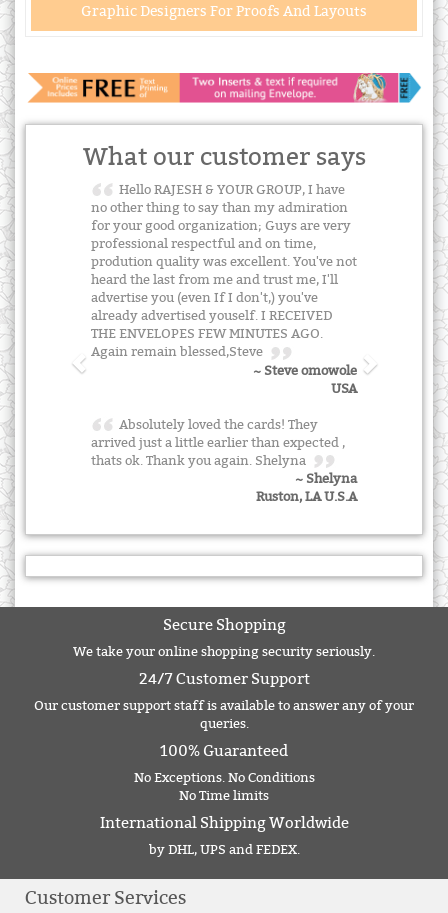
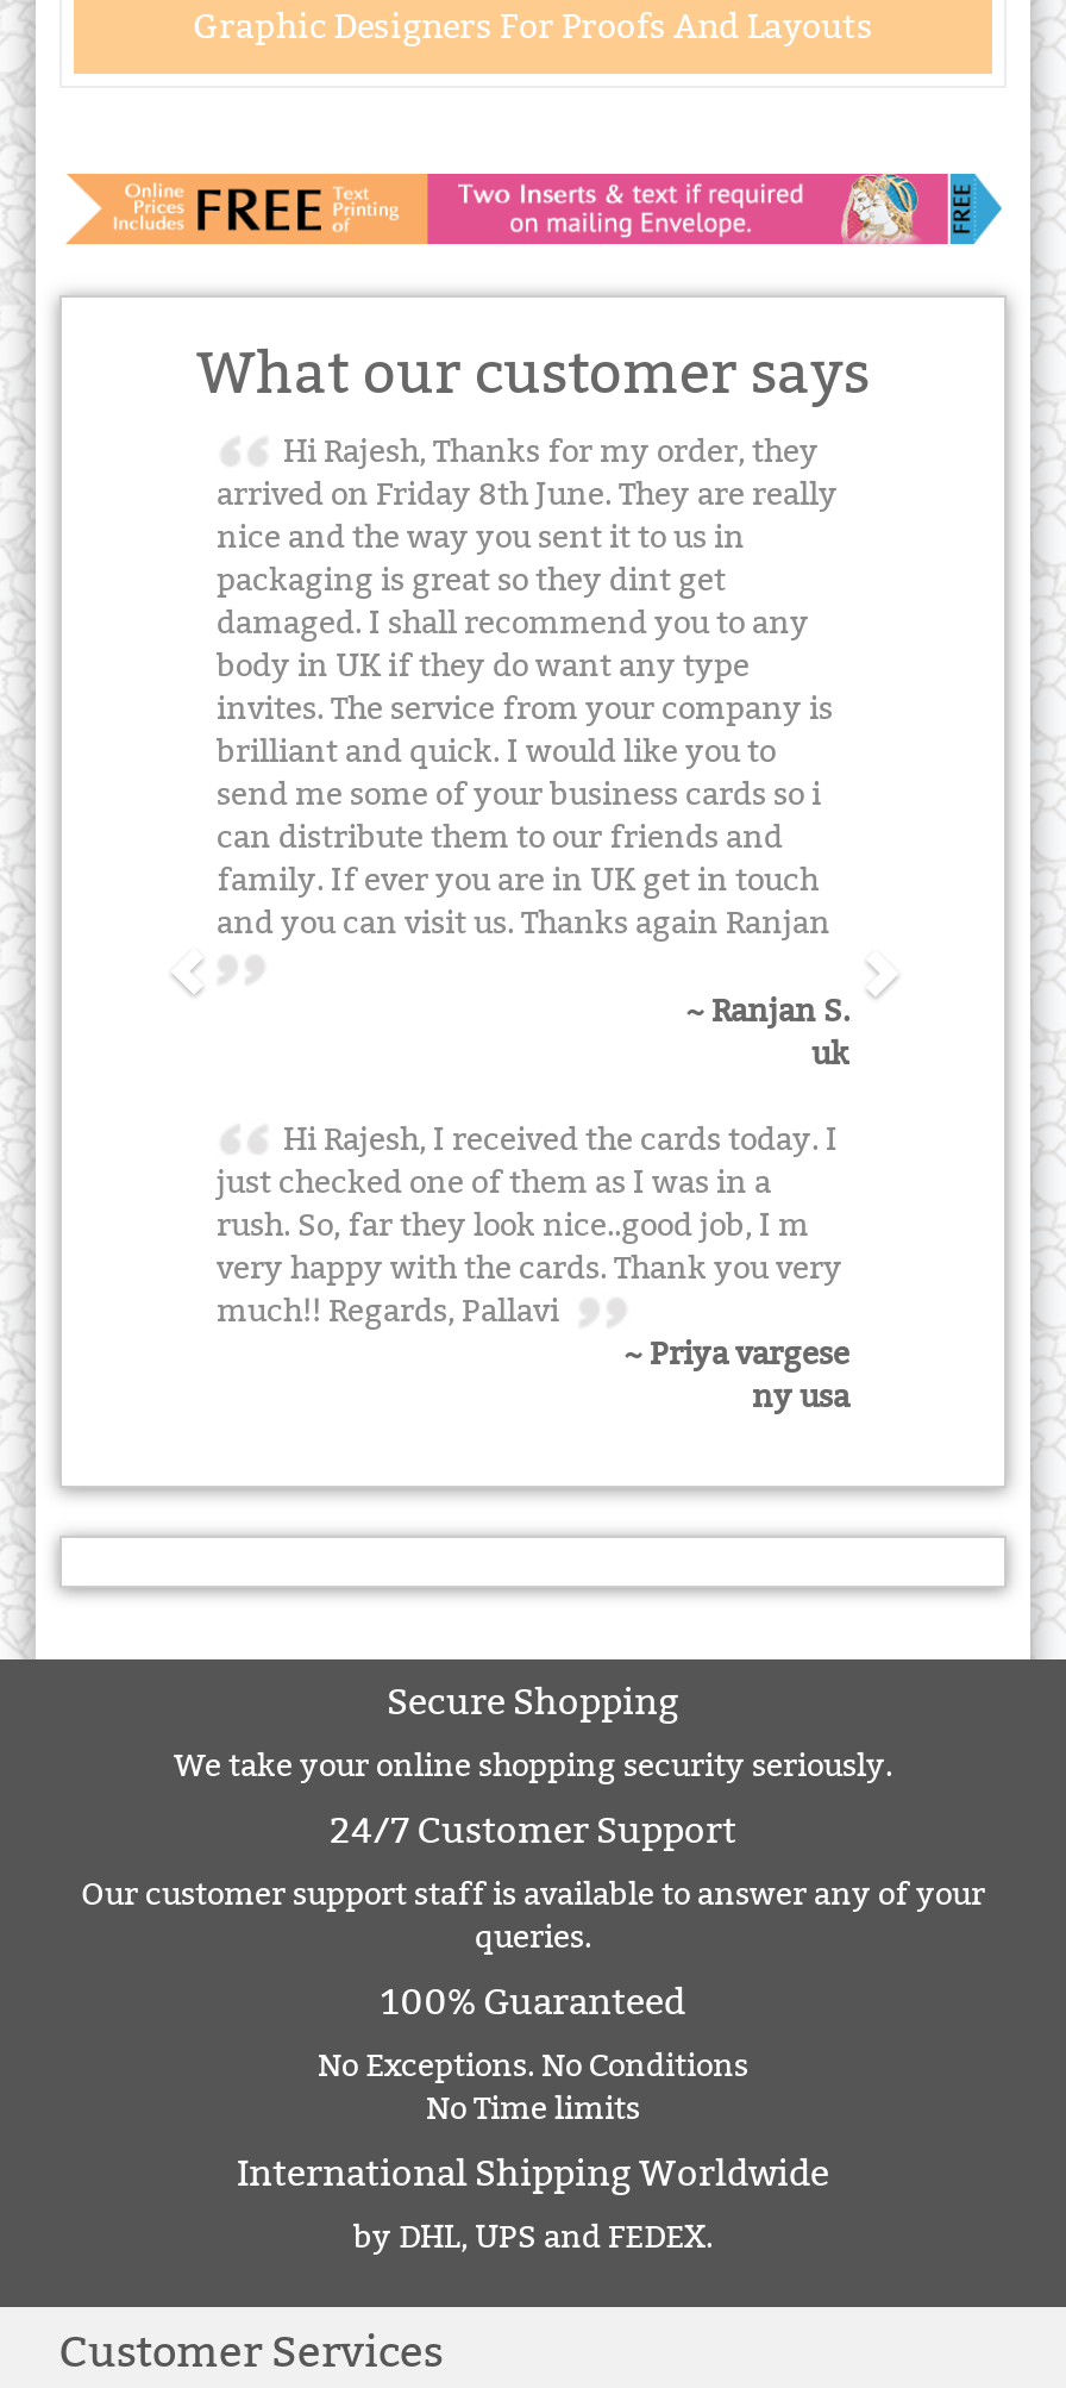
- Hello RAJESH & YOUR GROUP, I have
- no other thing to say than my admiration
- for your good organization; Guys are very
- professional respectful and on time,
- prodution quality was excellent. You've not
- heard the last from me and trust me, I'll
- advertise you (even If I don't,) you've
- already advertised youself. I RECEIVED
- THE ENVELOPES FEW MINUTES AGO.
- Again remain blessed,Steve
- ~ Steve omowole
- USA
- Absolutely loved the cards! They
- arrived just a little earlier than expected ,
- thats ok. Thank you again. Shelyna
- ~ Shelyna
- Ruston, LA U.S.A
+ Hi Rajesh, Thanks for my order, they
+ arrived on Friday 8th June. They are really
+ nice and the way you sent it to us in
+ packaging is great so they dint get
+ damaged. I shall recommend you to any
+ body in UK if they do want any type
+ invites. The service from your company is
+ brilliant and quick. I would like you to
+ send me some of your business cards so i
+ can distribute them to our friends and
+ family. If ever you are in UK get in touch
+ and you can visit us. Thanks again Ranjan
+ ~ Ranjan S.
+ uk
+ Hi Rajesh, I received the cards today. I
+ just checked one of them as I was in a
+ rush. So, far they look nice..good job, I m
+ very happy with the cards. Thank you very
+ much!! Regards, Pallavi
+ ~ Priya vargese
+ ny usa
